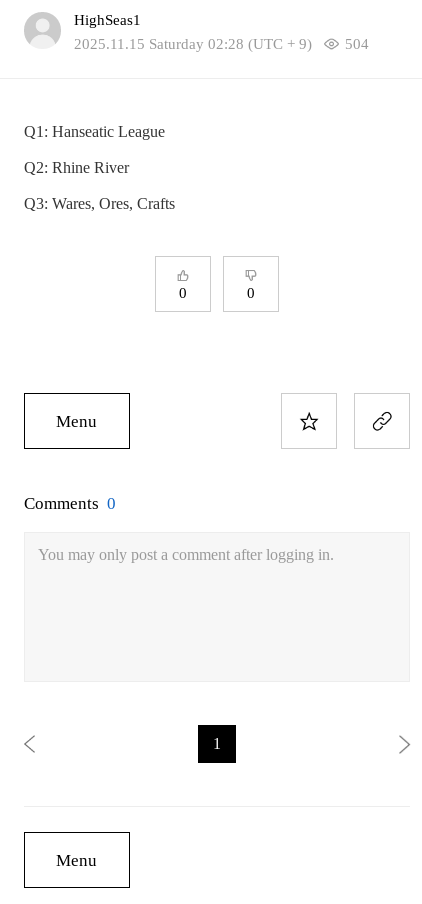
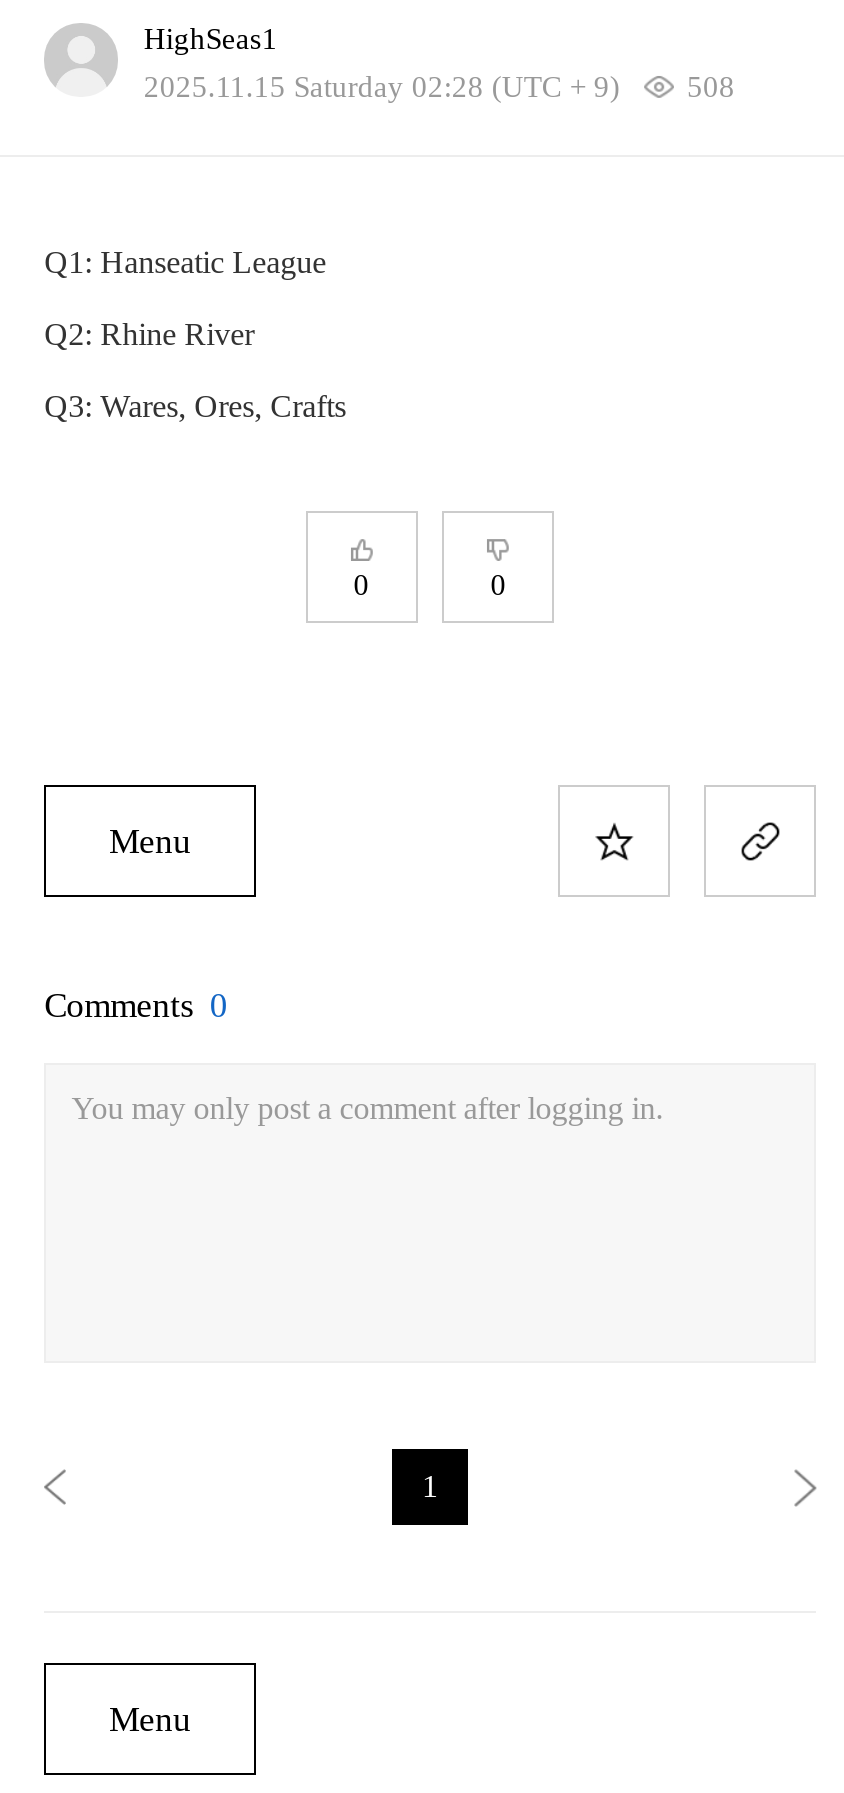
- 504
+ 508
